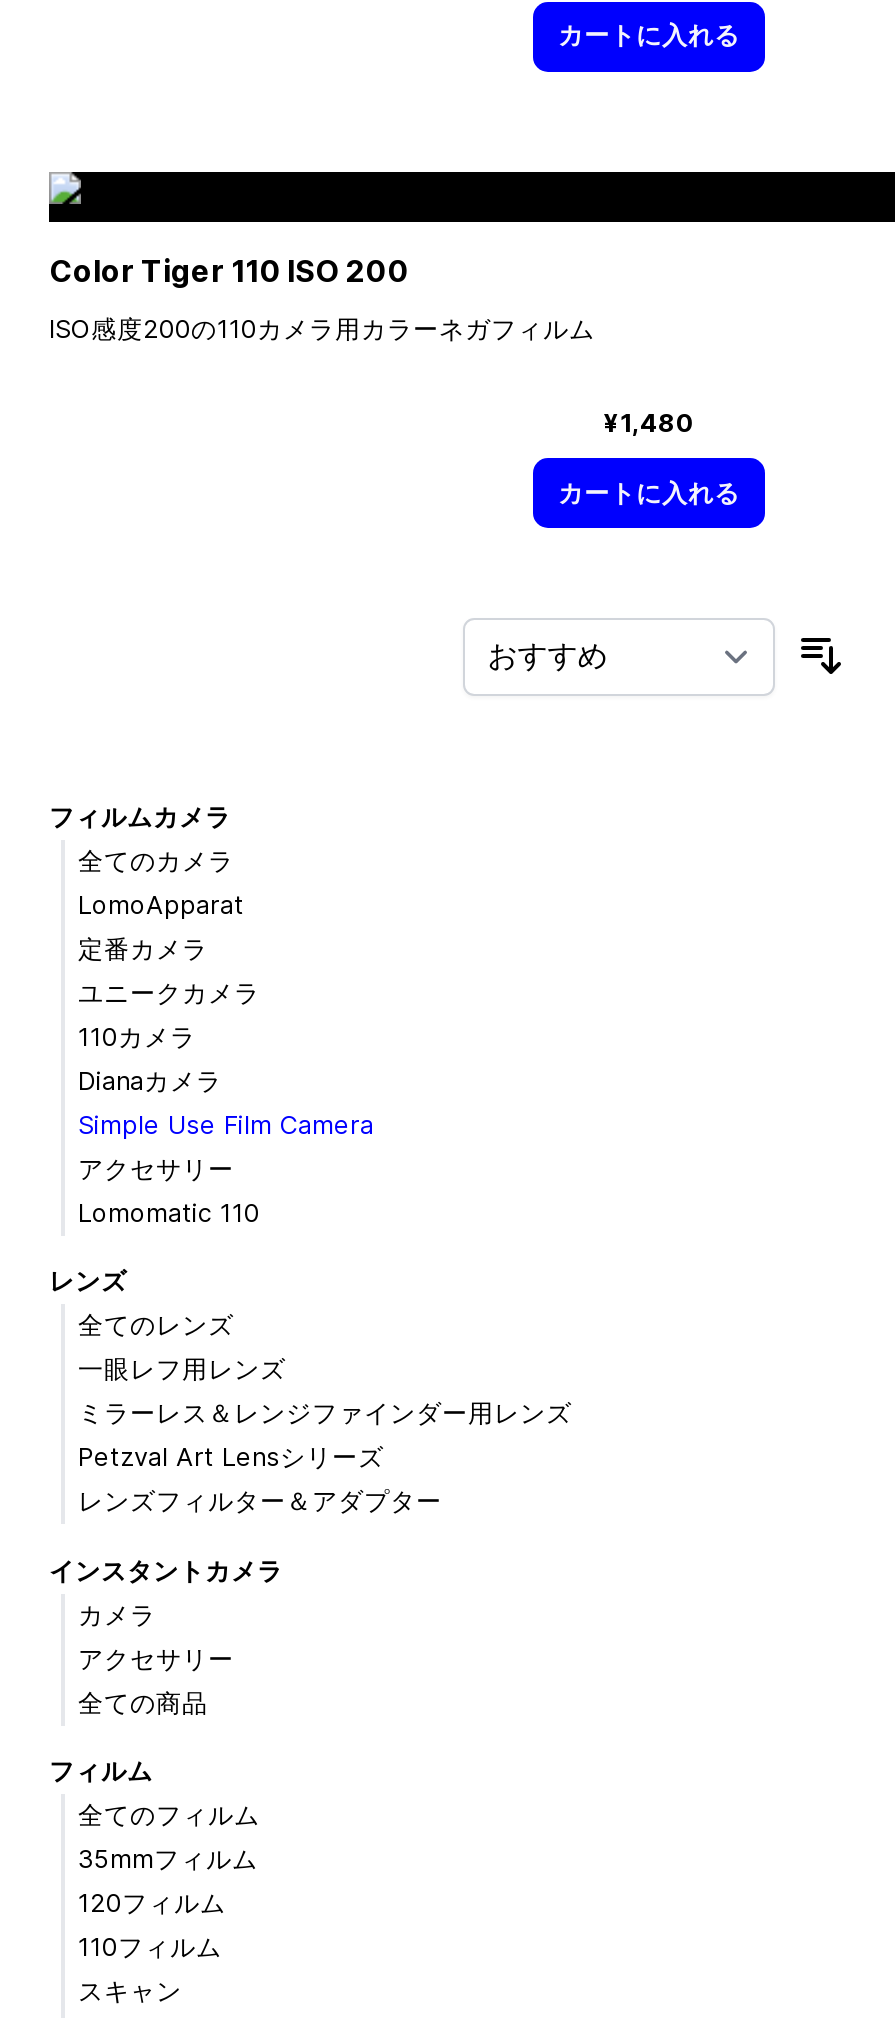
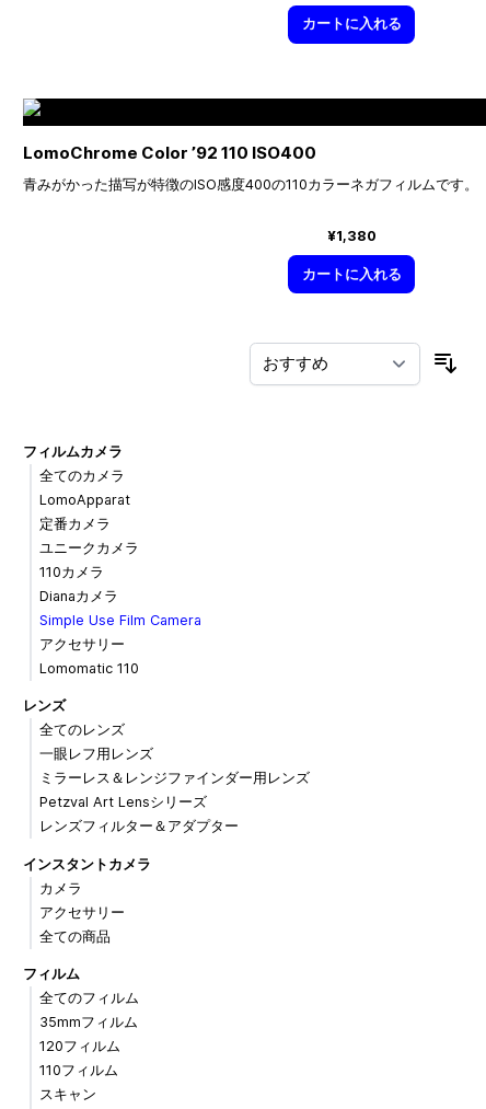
- Color Tiger 110 ISO 200
+ LomoChrome Color ’92 110 ISO400

- ISO感度200の110カメラ用カラーネガフィルム
+ 青みがかった描写が特徴のISO感度400の110カラーネガフィルムです。

- ¥1,480
+ ¥1,380
